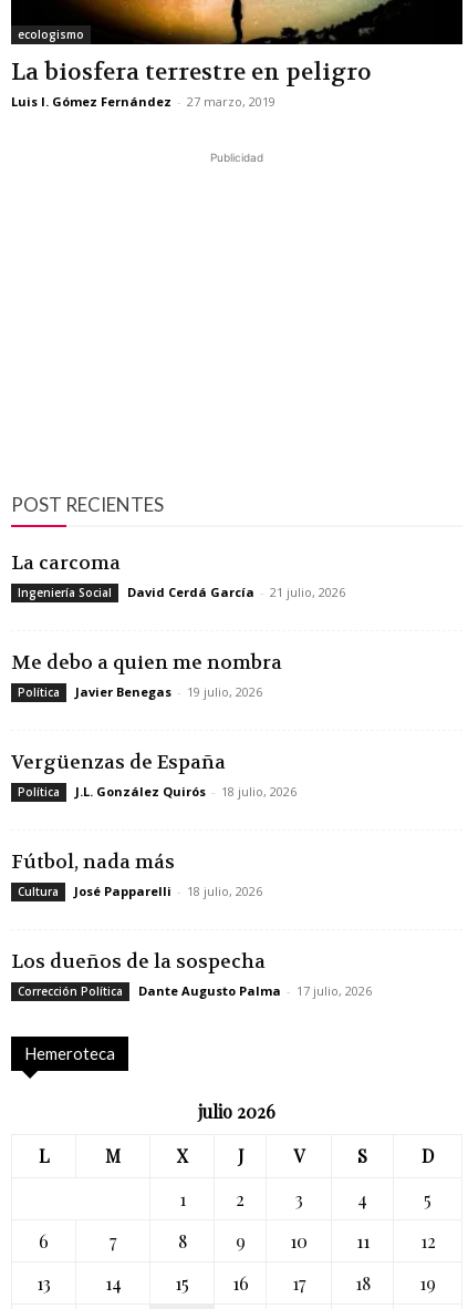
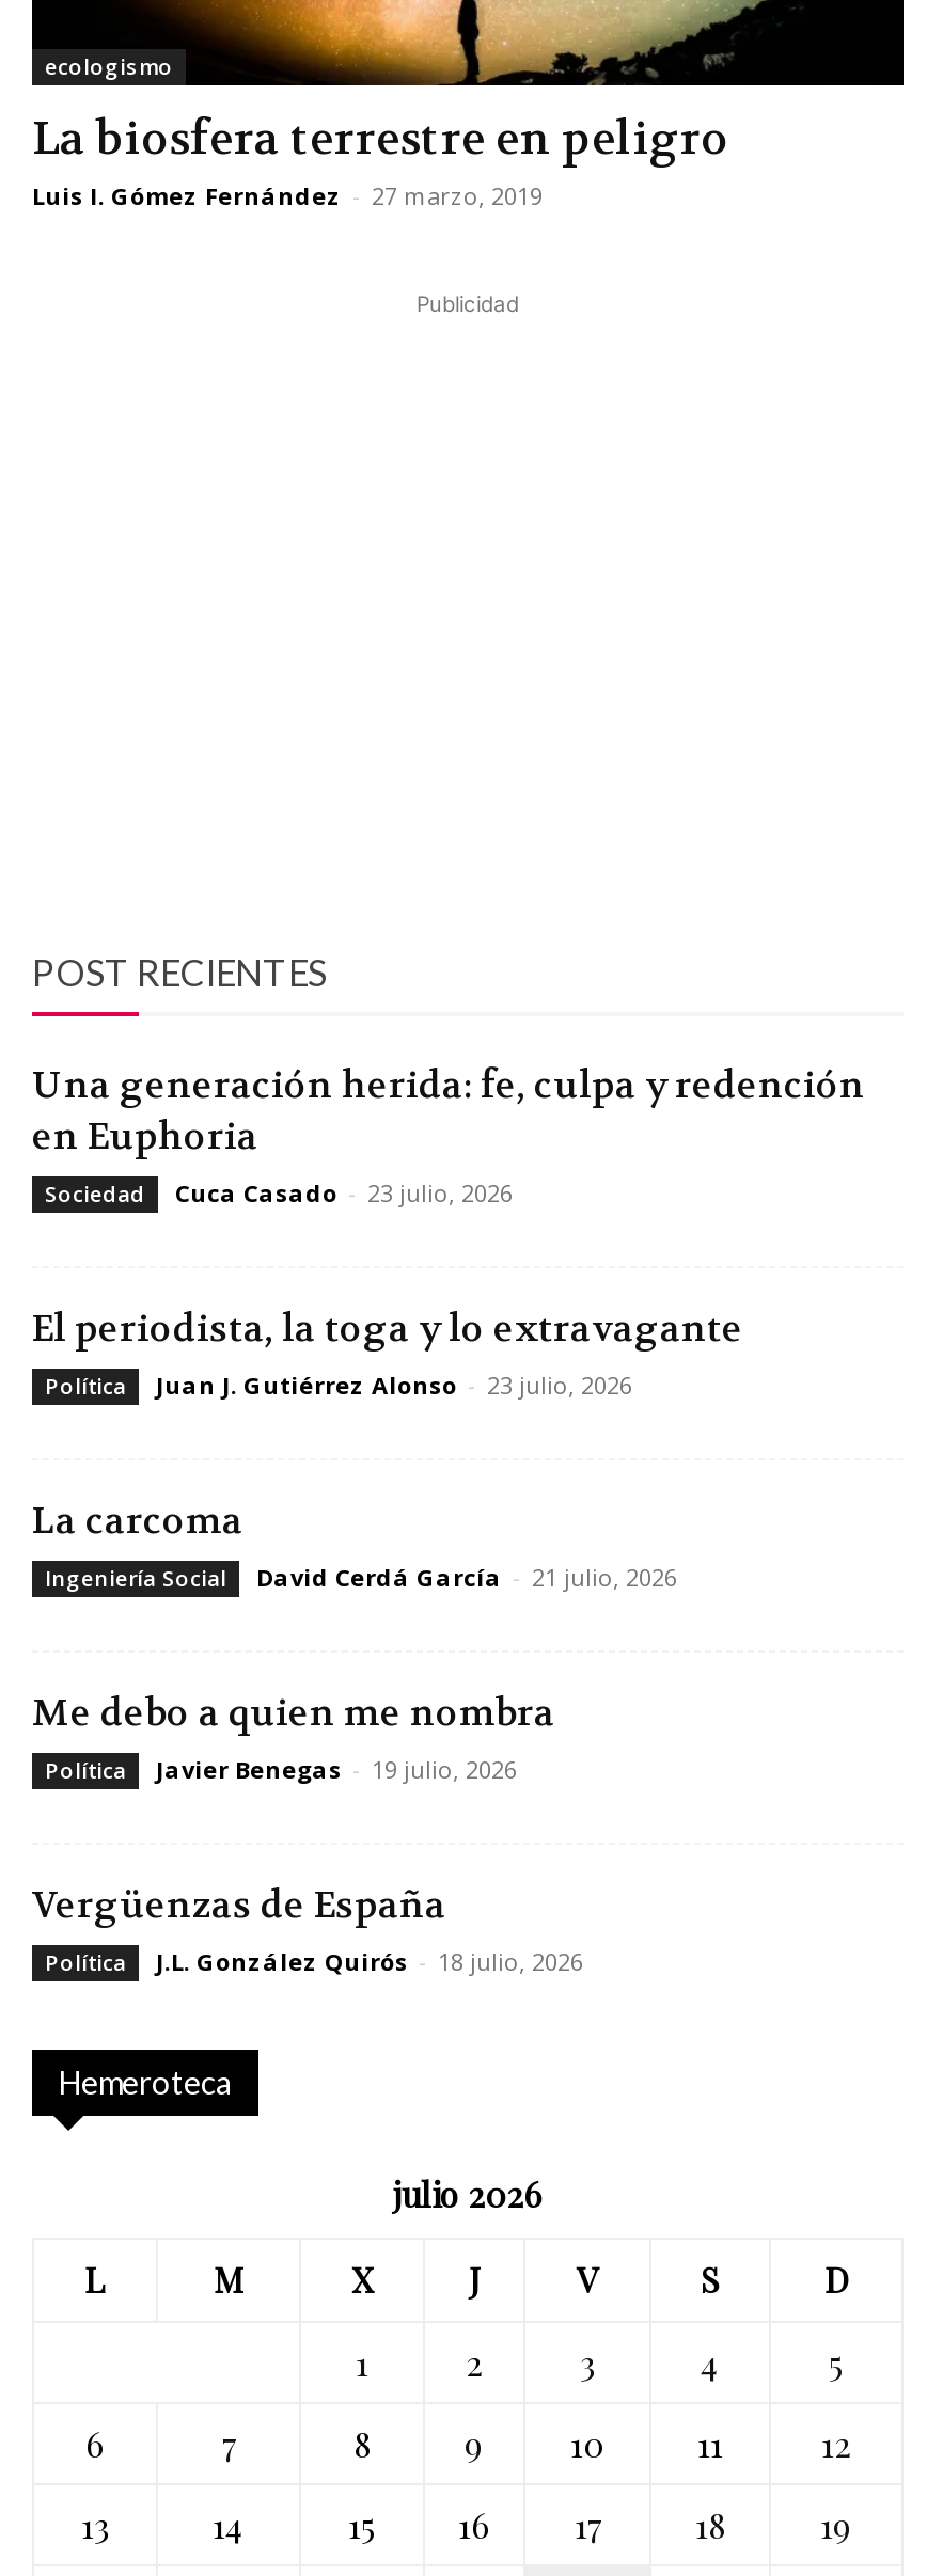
+ Una generación herida: fe, culpa y redención
+ en Euphoria
+ Sociedad
+ Cuca Casado - 23 julio, 2026
+ El periodista, la toga y lo extravagante
+ Política
+ Juan J. Gutiérrez Alonso - 23 julio, 2026

moved down: La carcoma | Ingeniería Social | David Cerdá García - 21 julio, 2026 | ... | Política | J.L. González Quirós - 18 julio, 2026

- Fútbol, nada más
- Cultura
- José Papparelli - 18 julio, 2026
- Los dueños de la sospecha
- Corrección Política
- Dante Augusto Palma - 17 julio, 2026
